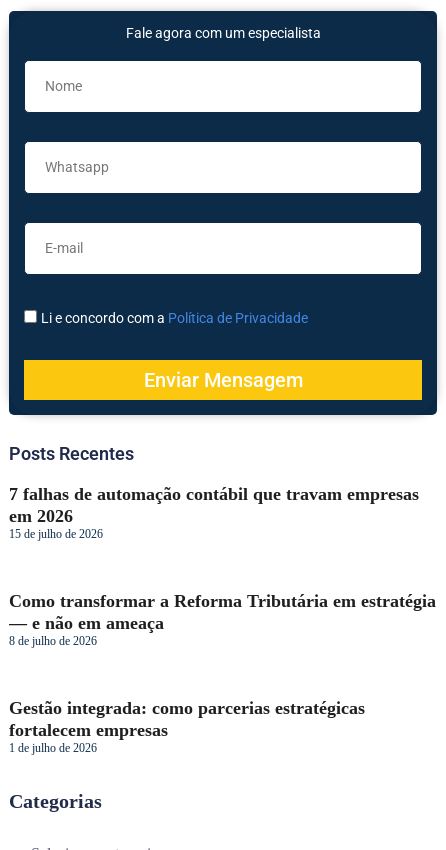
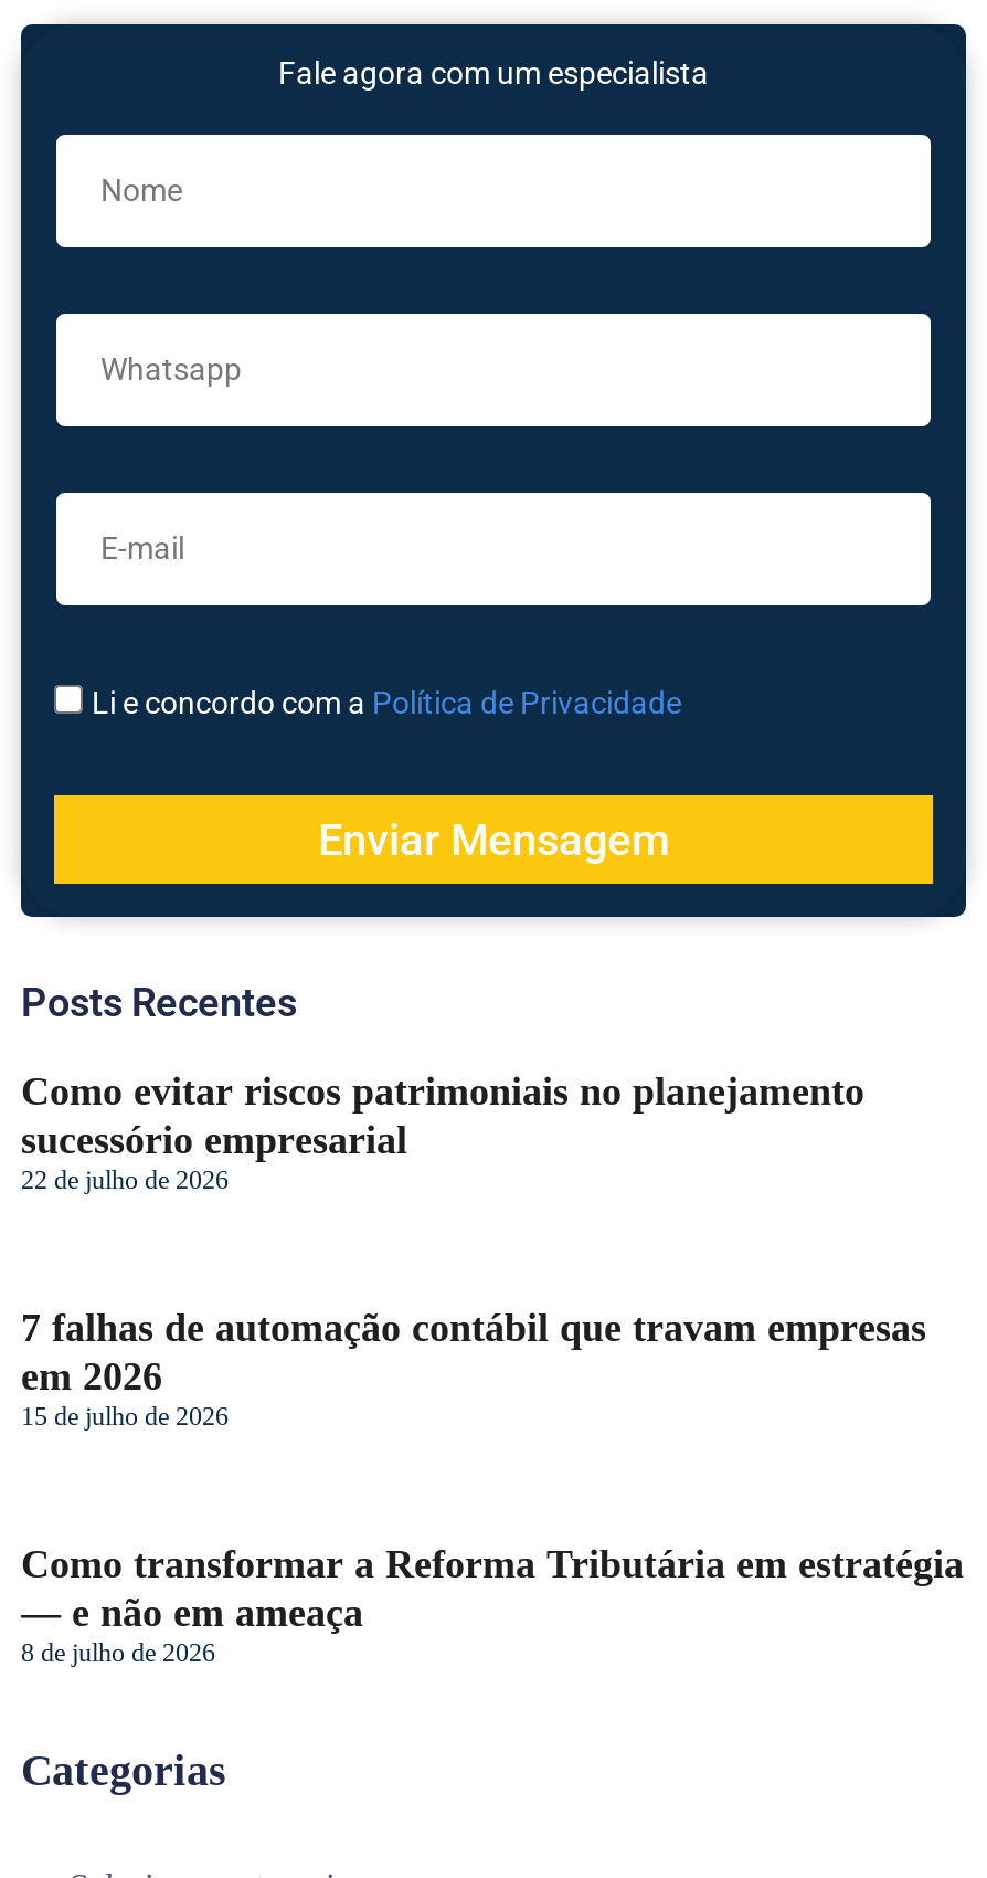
+ Como evitar riscos patrimoniais no planejamento
+ sucessório empresarial
+ 22 de julho de 2026

moved down: 7 falhas de automação contábil que travam empresas | em 2026 | 15 de julho de 2026 | Como transformar a Reforma Tributária em estratégia | — e não em ameaça | 8 de julho de 2026

- Gestão integrada: como parcerias estratégicas
- fortalecem empresas
- 1 de julho de 2026
